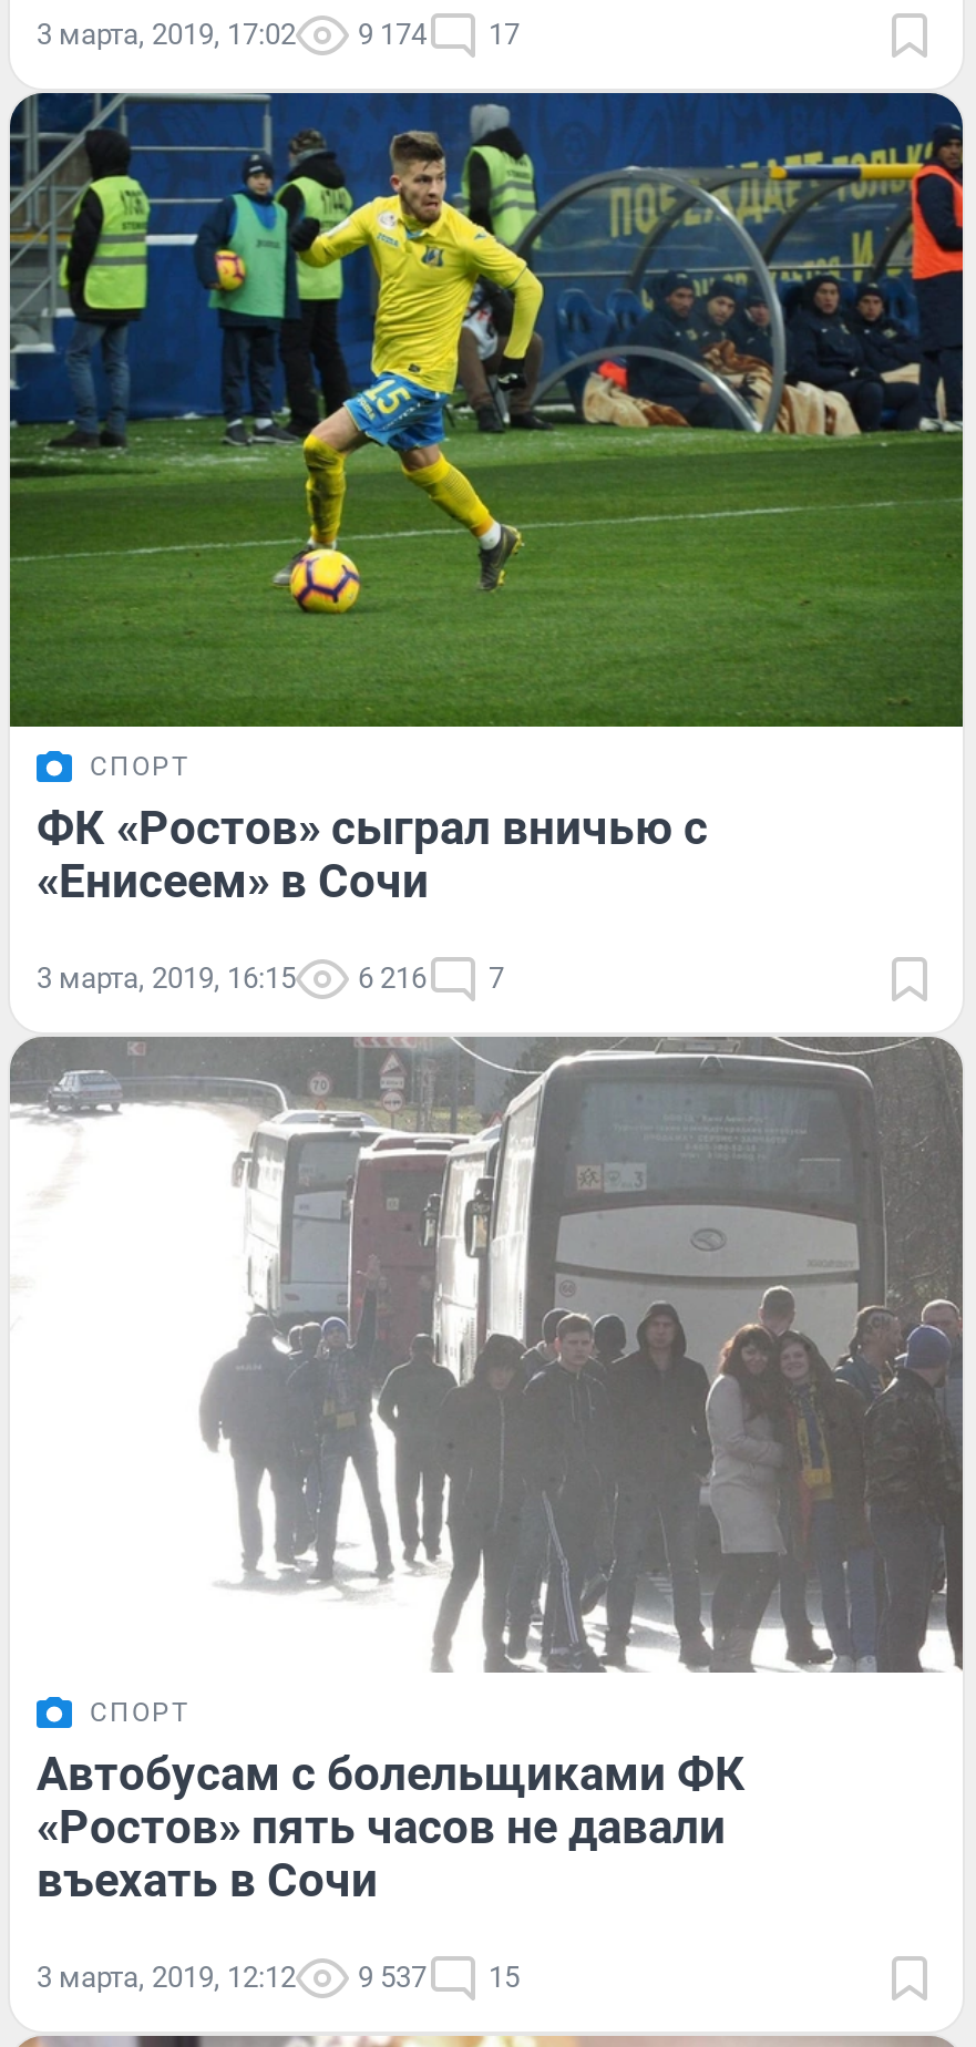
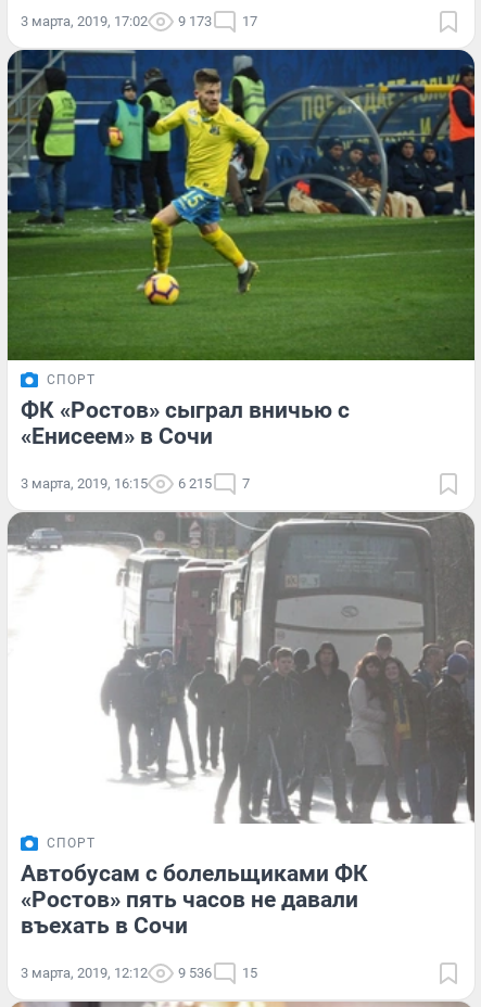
- 9 174
+ 9 173

- 6 216
+ 6 215

- 9 537
+ 9 536
